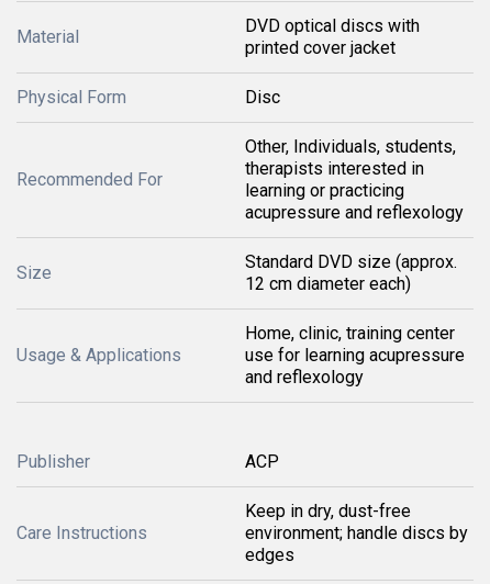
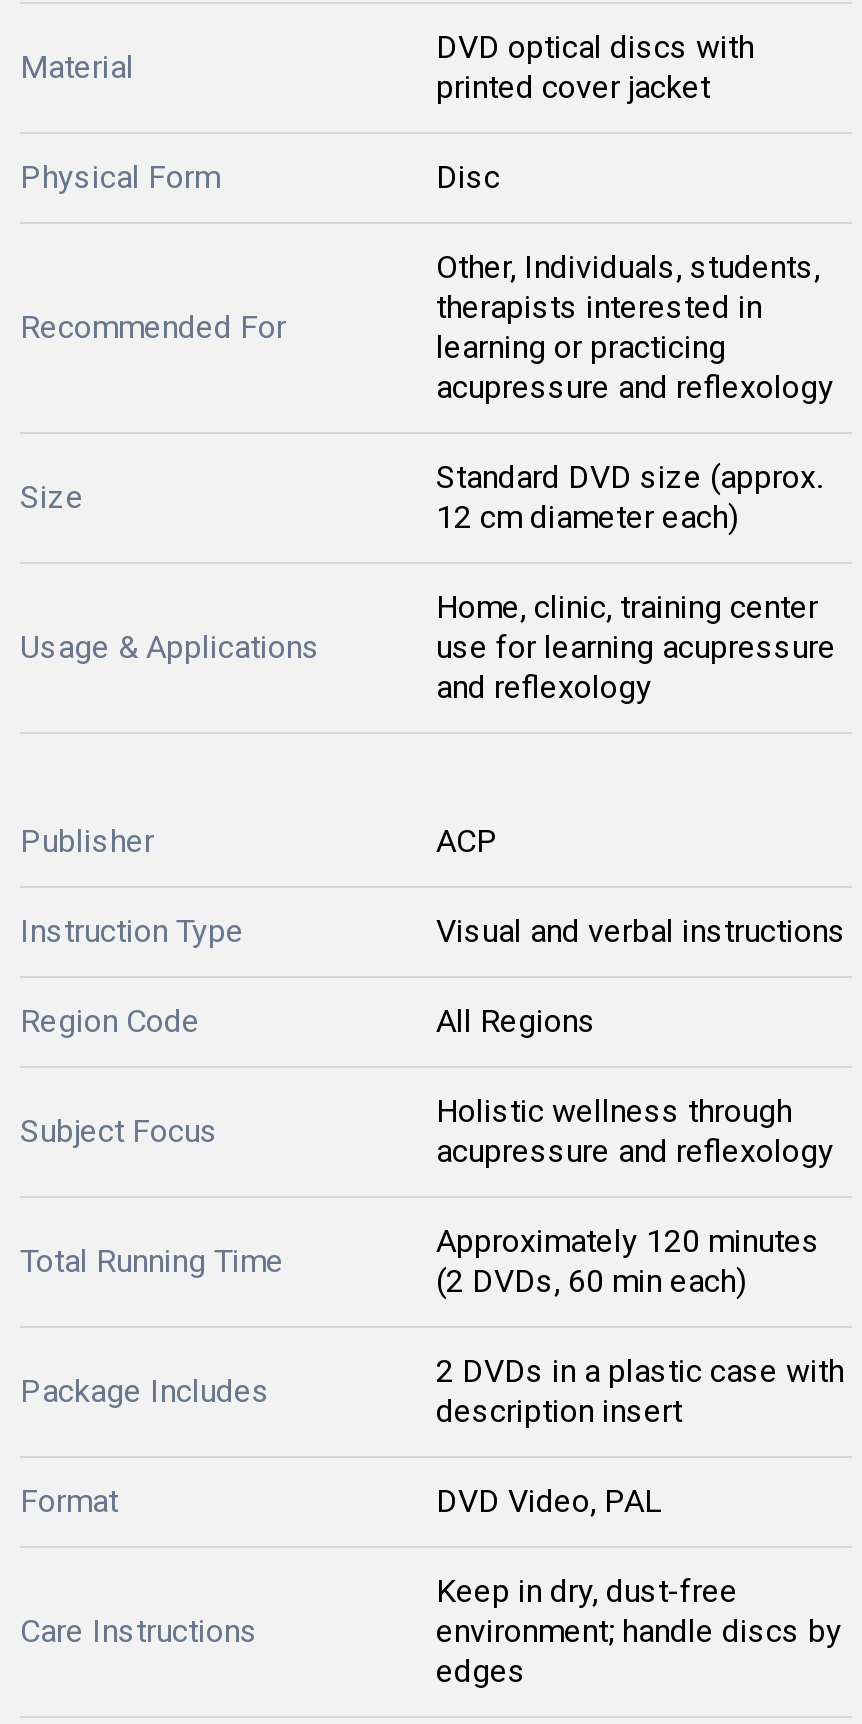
+ Instruction Type
+ Visual and verbal instructions
+ Region Code
+ All Regions
+ Subject Focus

+ Holistic wellness through
+ acupressure and reflexology
+ Total Running Time

+ Approximately 120 minutes
+ (2 DVDs, 60 min each)
+ Package Includes

+ 2 DVDs in a plastic case with
+ description insert
+ Format
+ DVD Video, PAL
